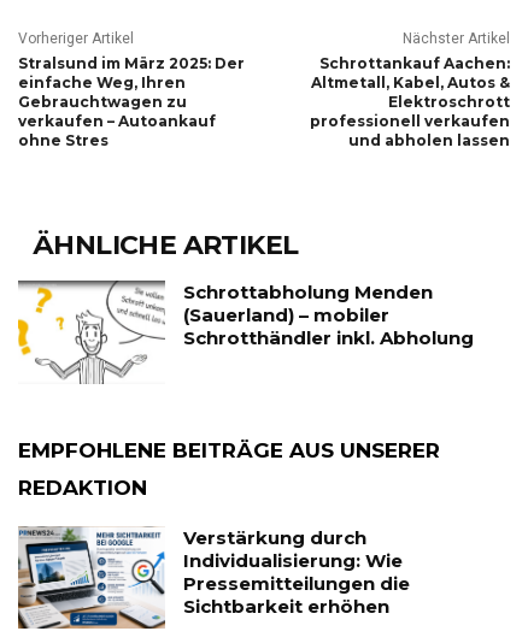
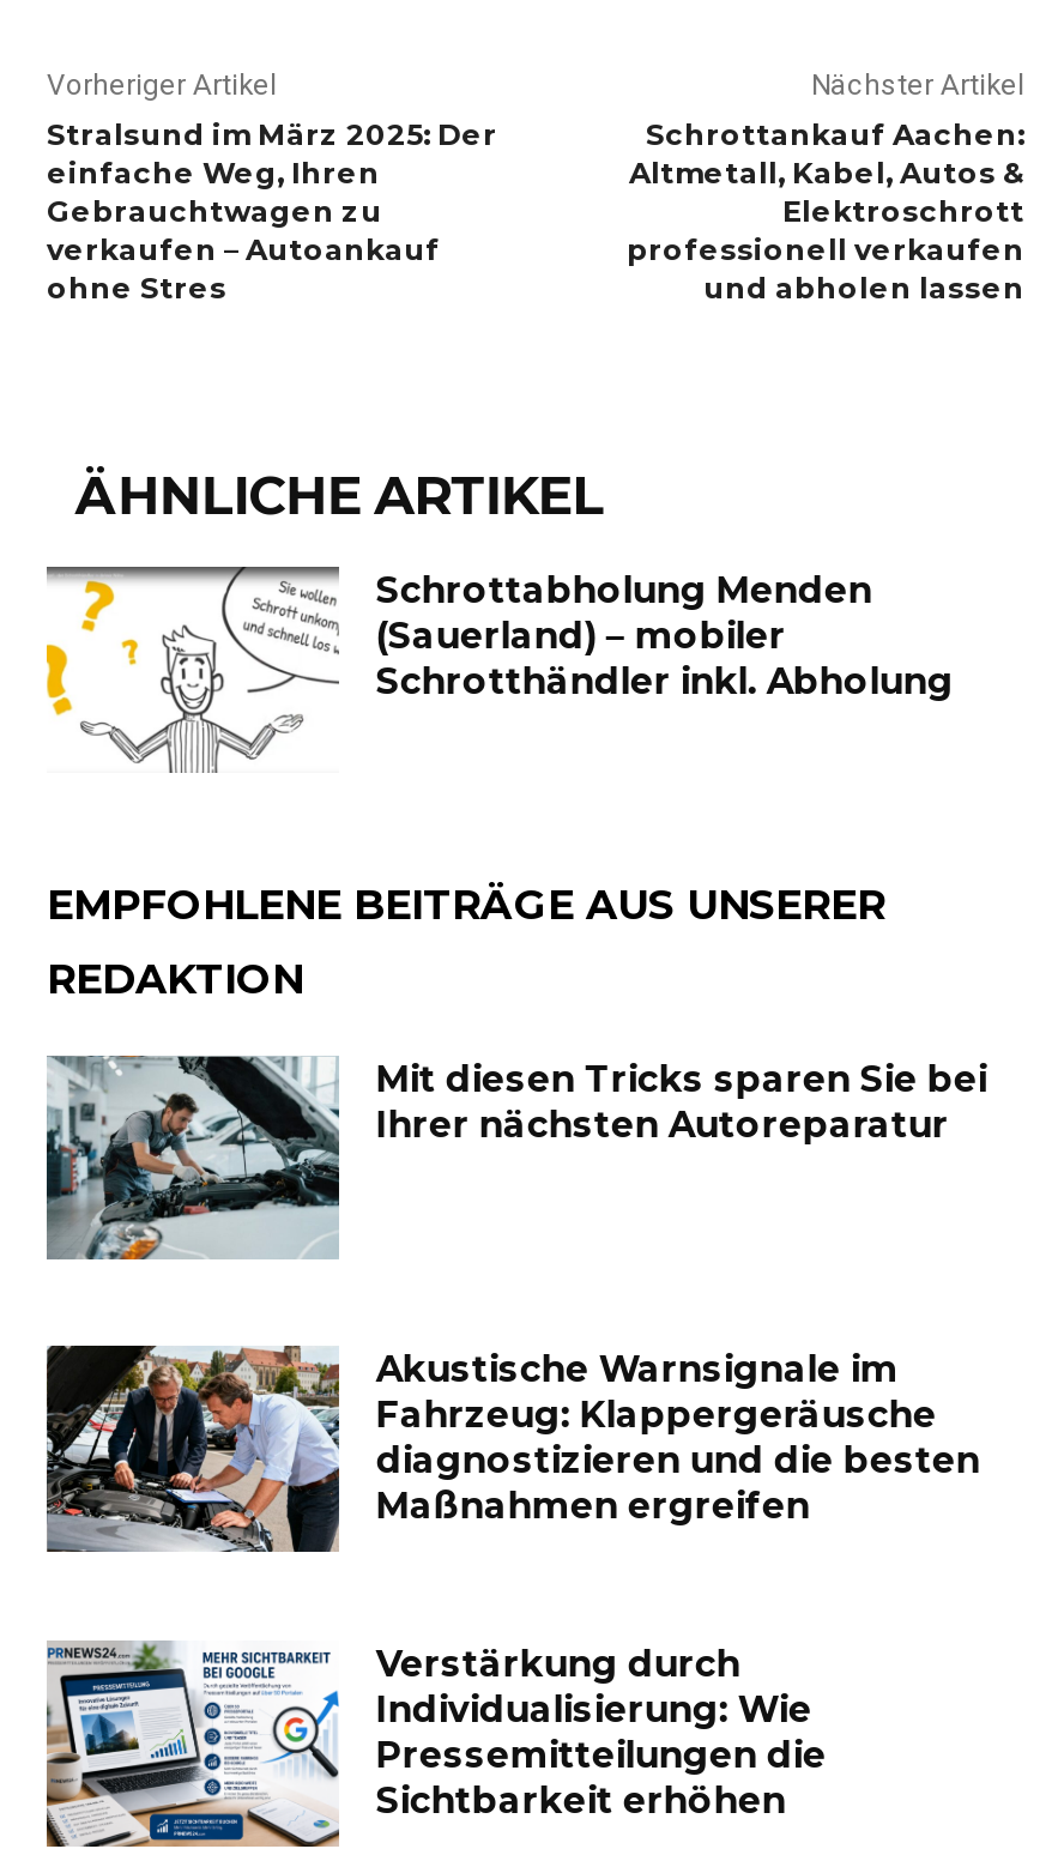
+ [image]
+ Mit diesen Tricks sparen Sie bei
+ Ihrer nächsten Autoreparatur

+ [image]
+ Akustische Warnsignale im
+ Fahrzeug: Klappergeräusche
+ diagnostizieren und die besten
+ Maßnahmen ergreifen
